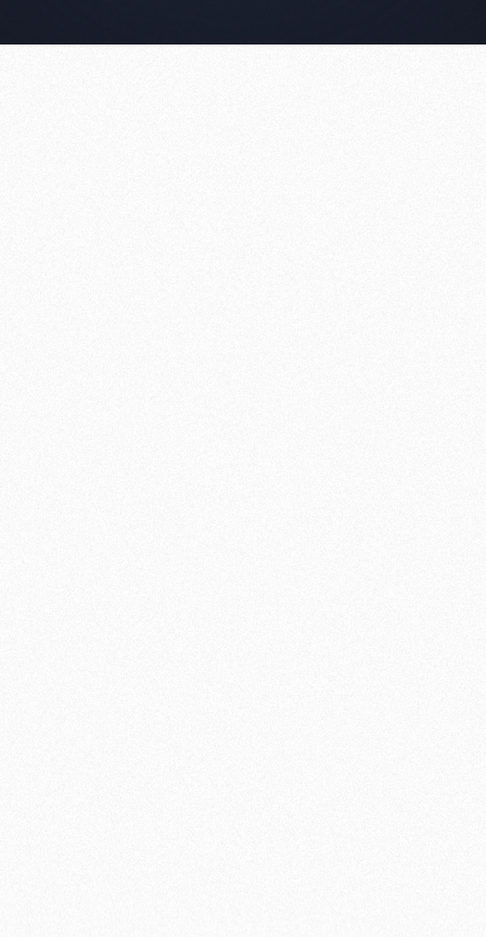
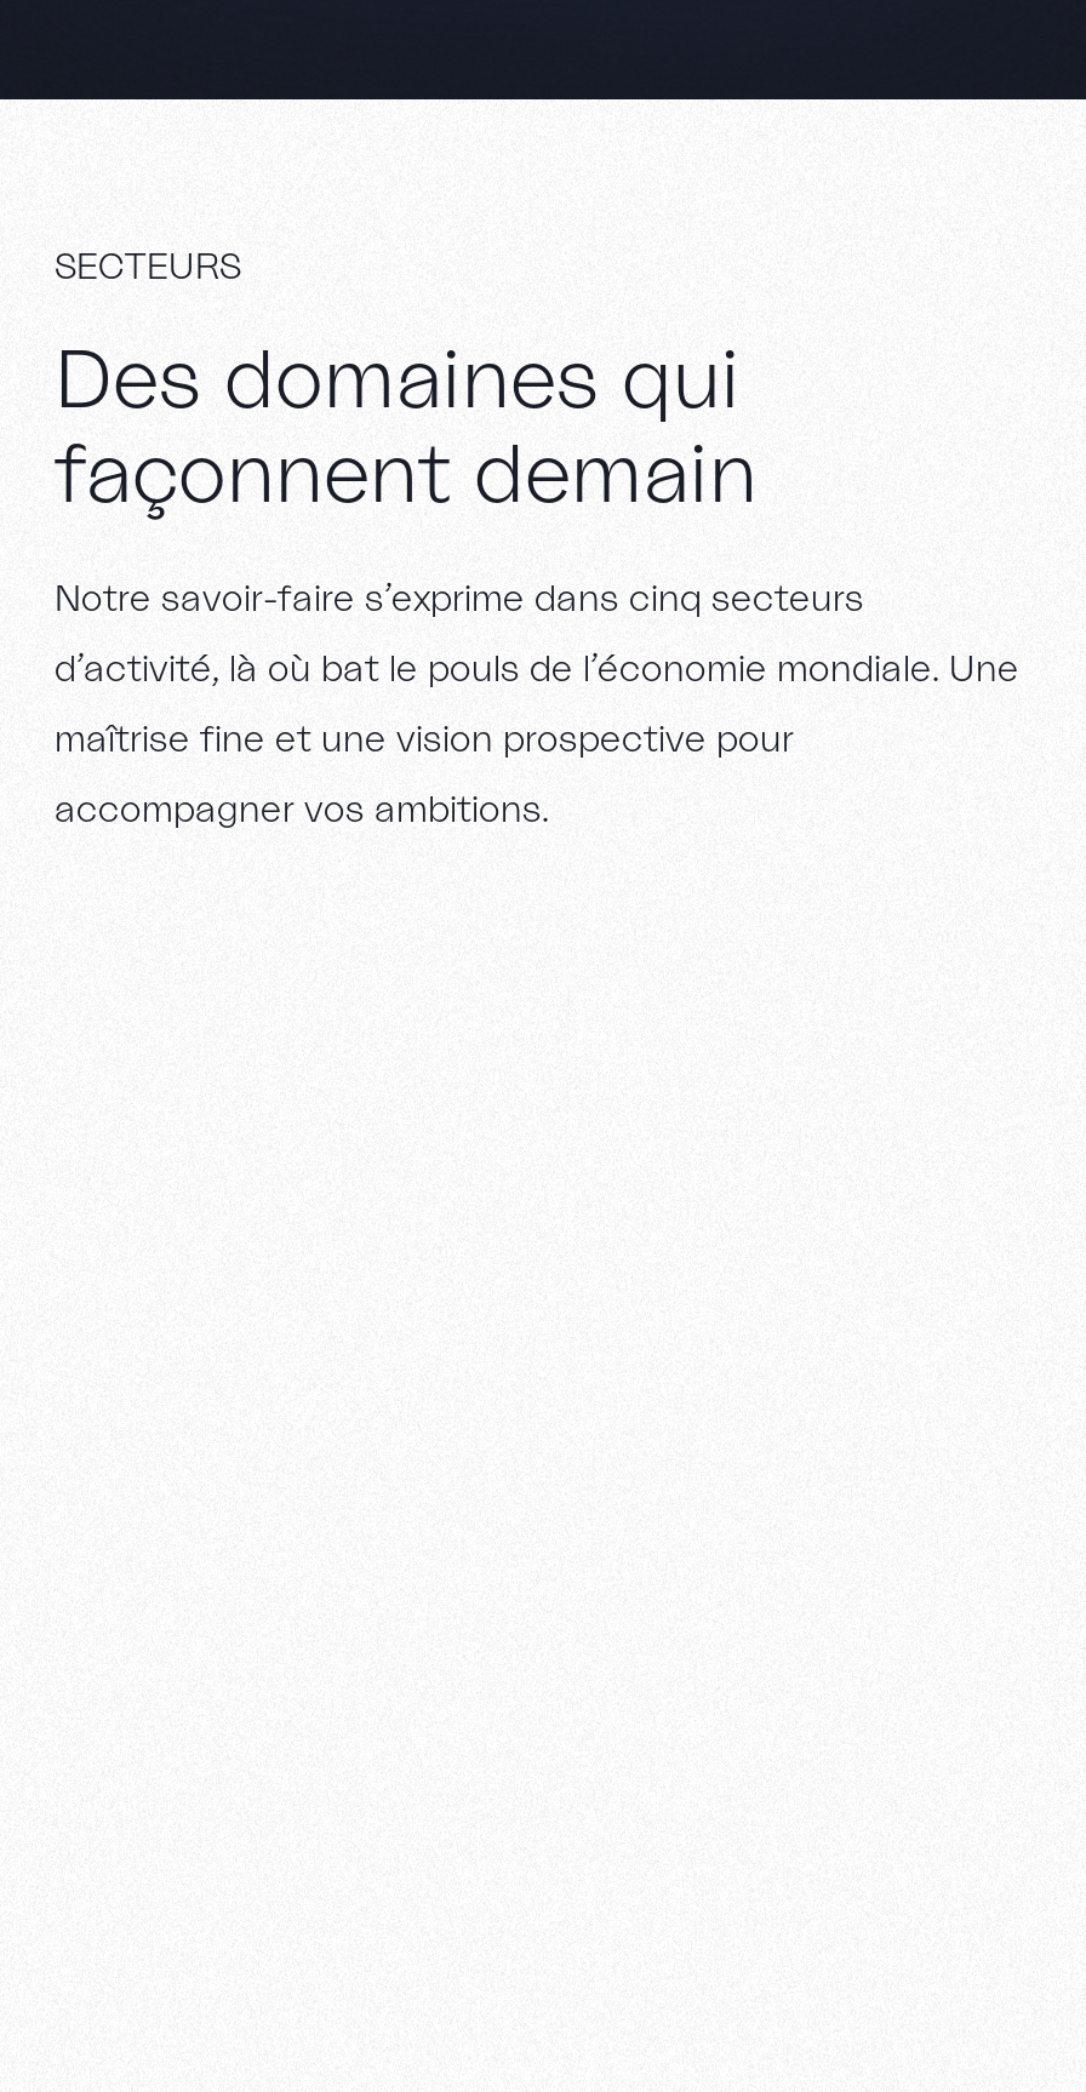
+ SECTEURS
+ Des domaines q ui
+ façonnent demain
+ Notre savoir-faire s’exprime dans cinq secteurs
+ d’activité, l à où bat l e pouls de l’économie mondiale. Une
+ maîtrise fine et une vision prospective pour
+ accompagner vos ambitions.
